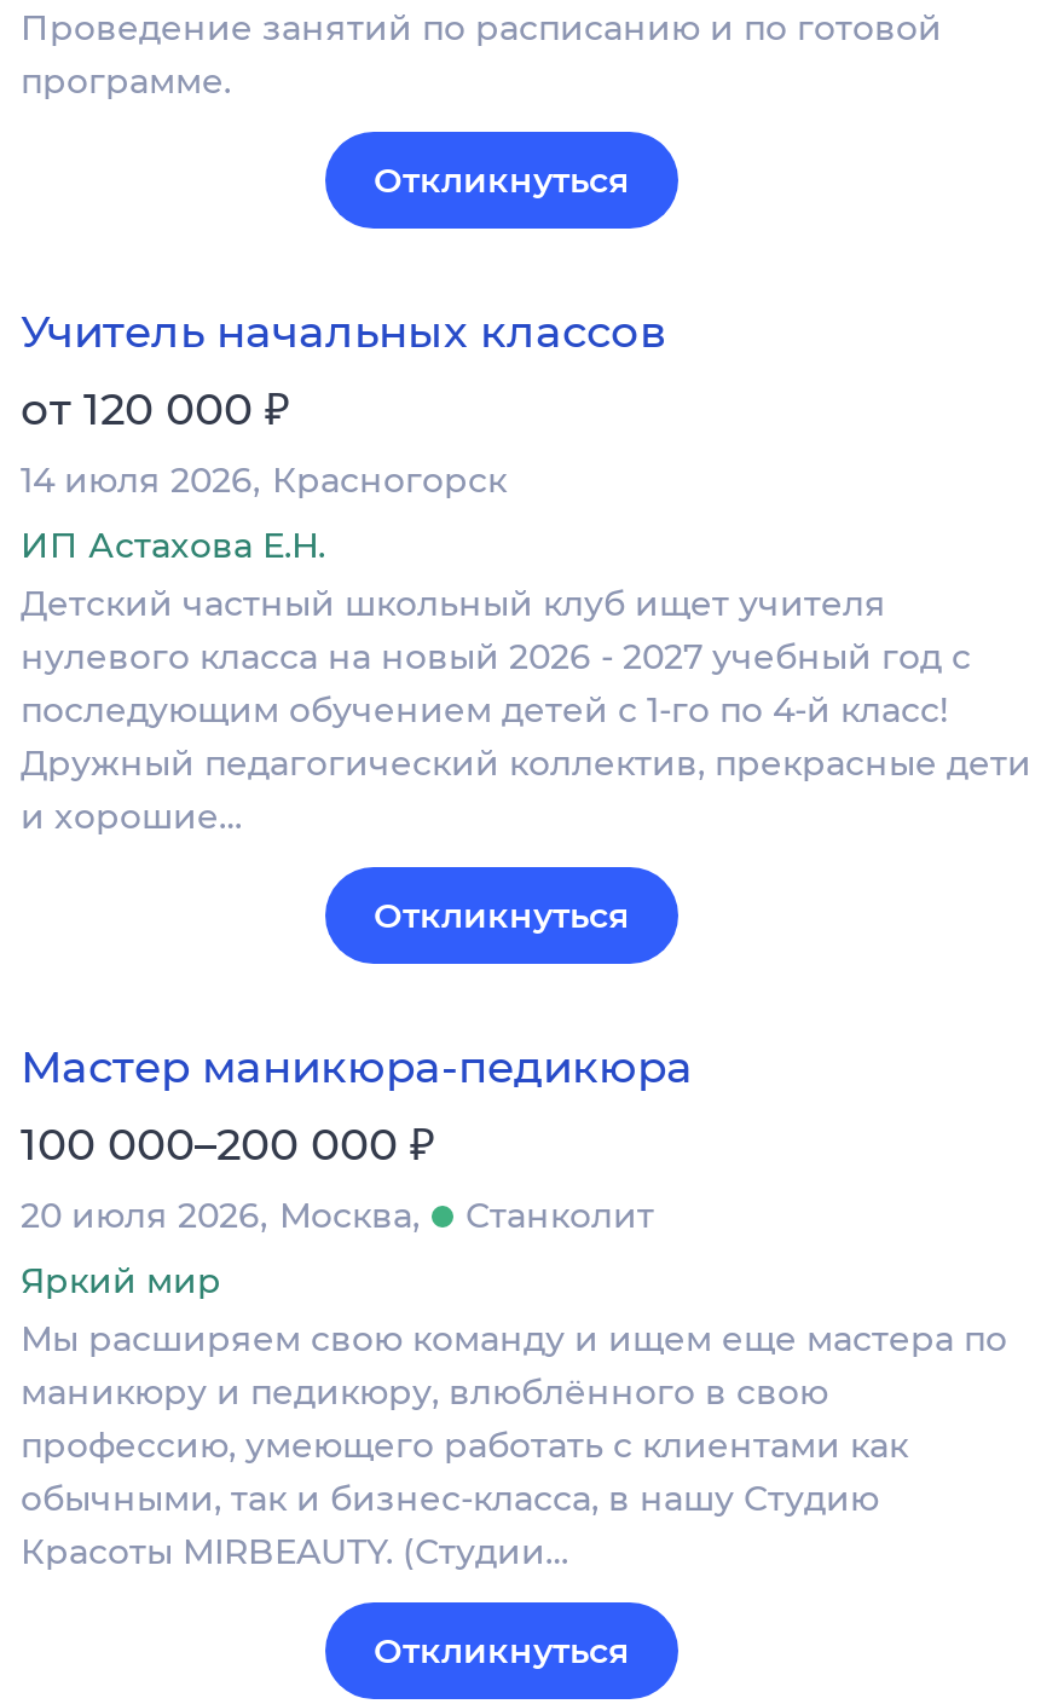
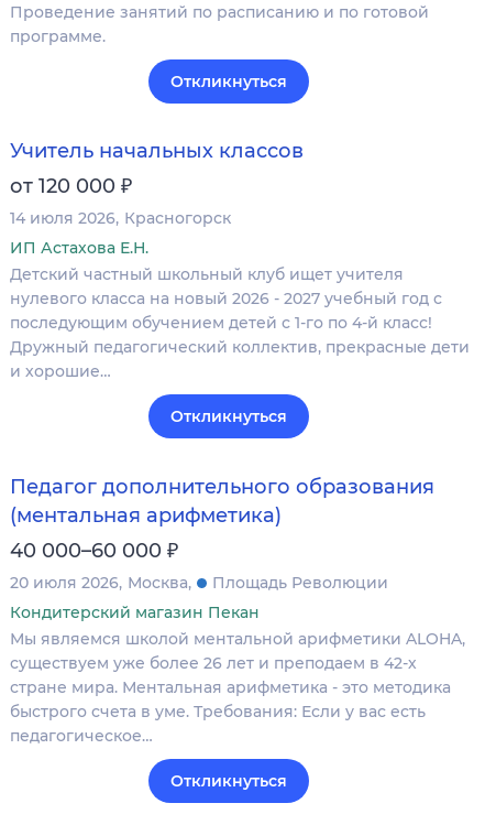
- Мастер маникюра-педикюра
- 100 000–200 000 ₽
+ Педагог дополнительного образования
+ (ментальная арифметика)
+ 40 000–60 000 ₽

- Станколит
+ Площадь Революции

- Яркий мир
- Мы расширяем свою команду и ищем еще мастера по
- маникюру и педикюру, влюблённого в свою
- профессию, умеющего работать с клиентами как
- обычными, так и бизнес-класса, в нашу Студию
- Красоты MIRBEAUTY. (Студии…
+ Кондитерский магазин Пекан
+ Мы являемся школой ментальной арифметики ALOHA,
+ существуем уже более 26 лет и преподаем в 42-х
+ стране мира. Ментальная арифметика - это методика
+ быстрого счета в уме. Требования: Если у вас есть
+ педагогическое…
